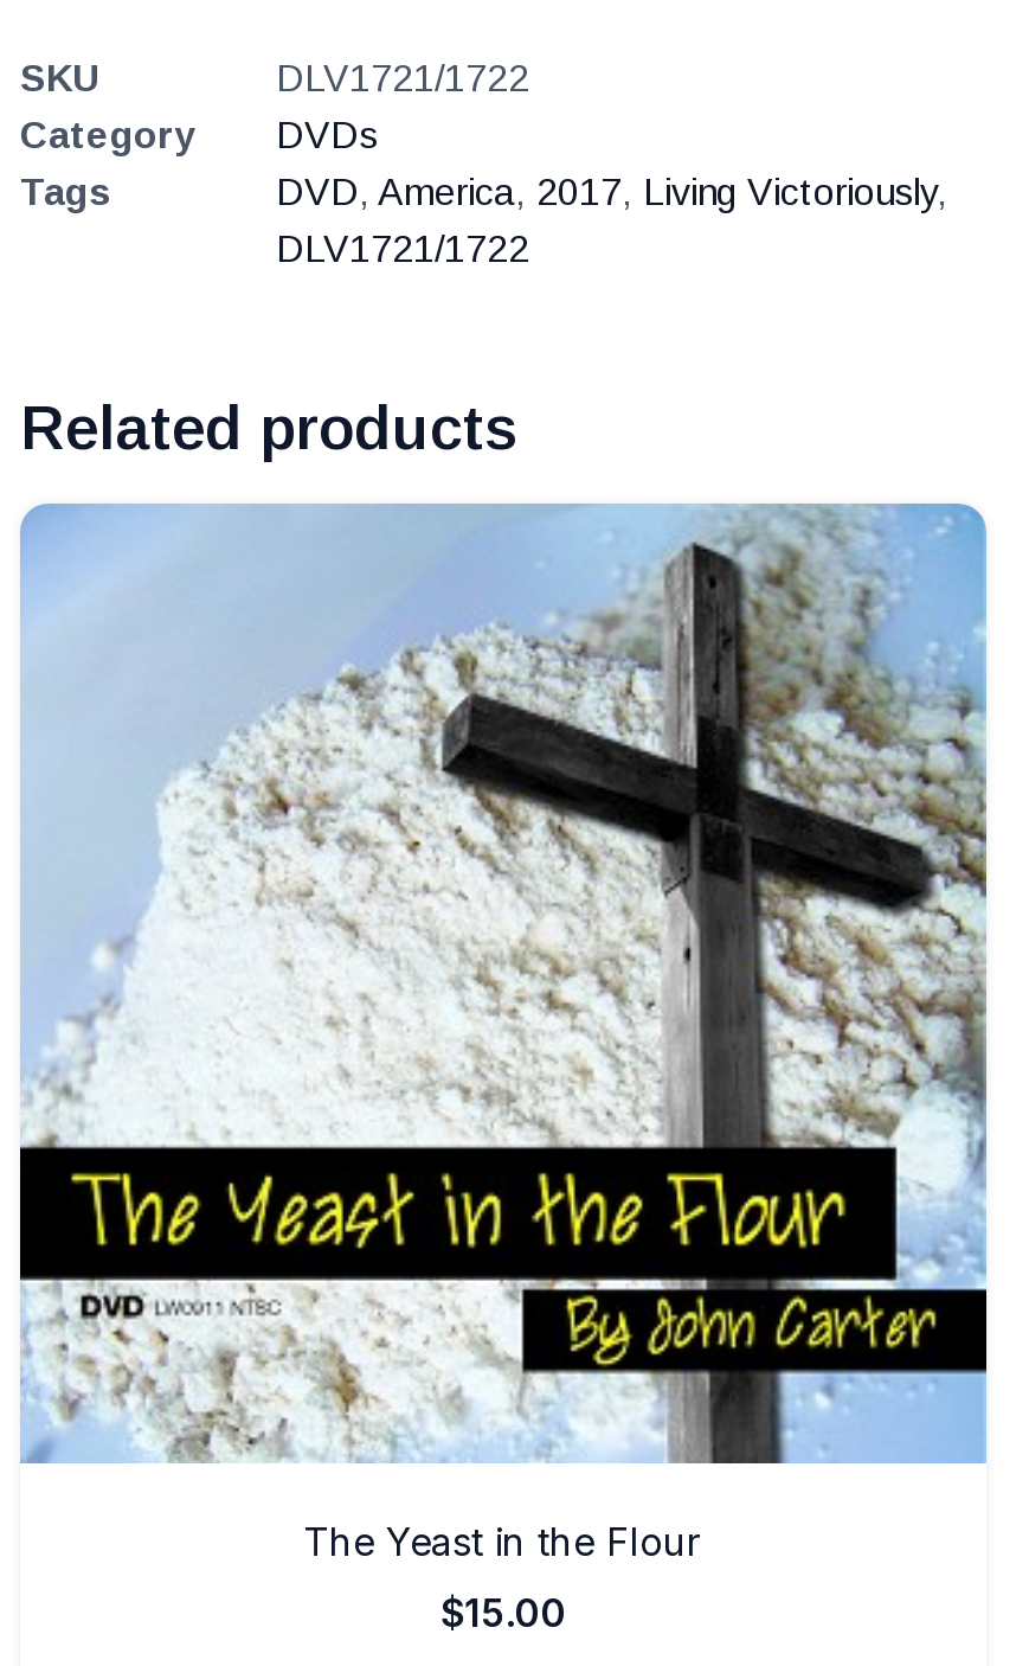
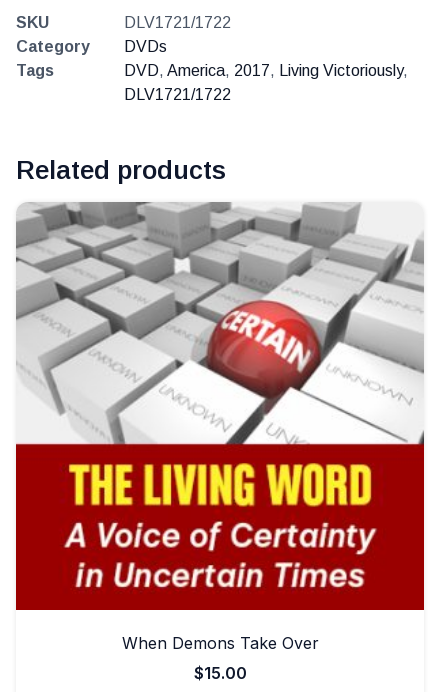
- [image]
- The Yeast in the Flour
+ [image]
+ When Demons Take Over
